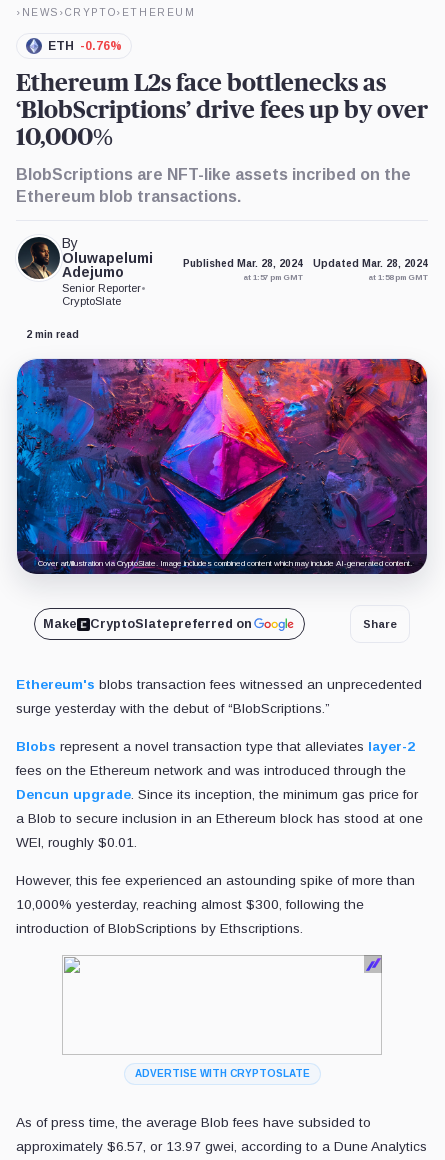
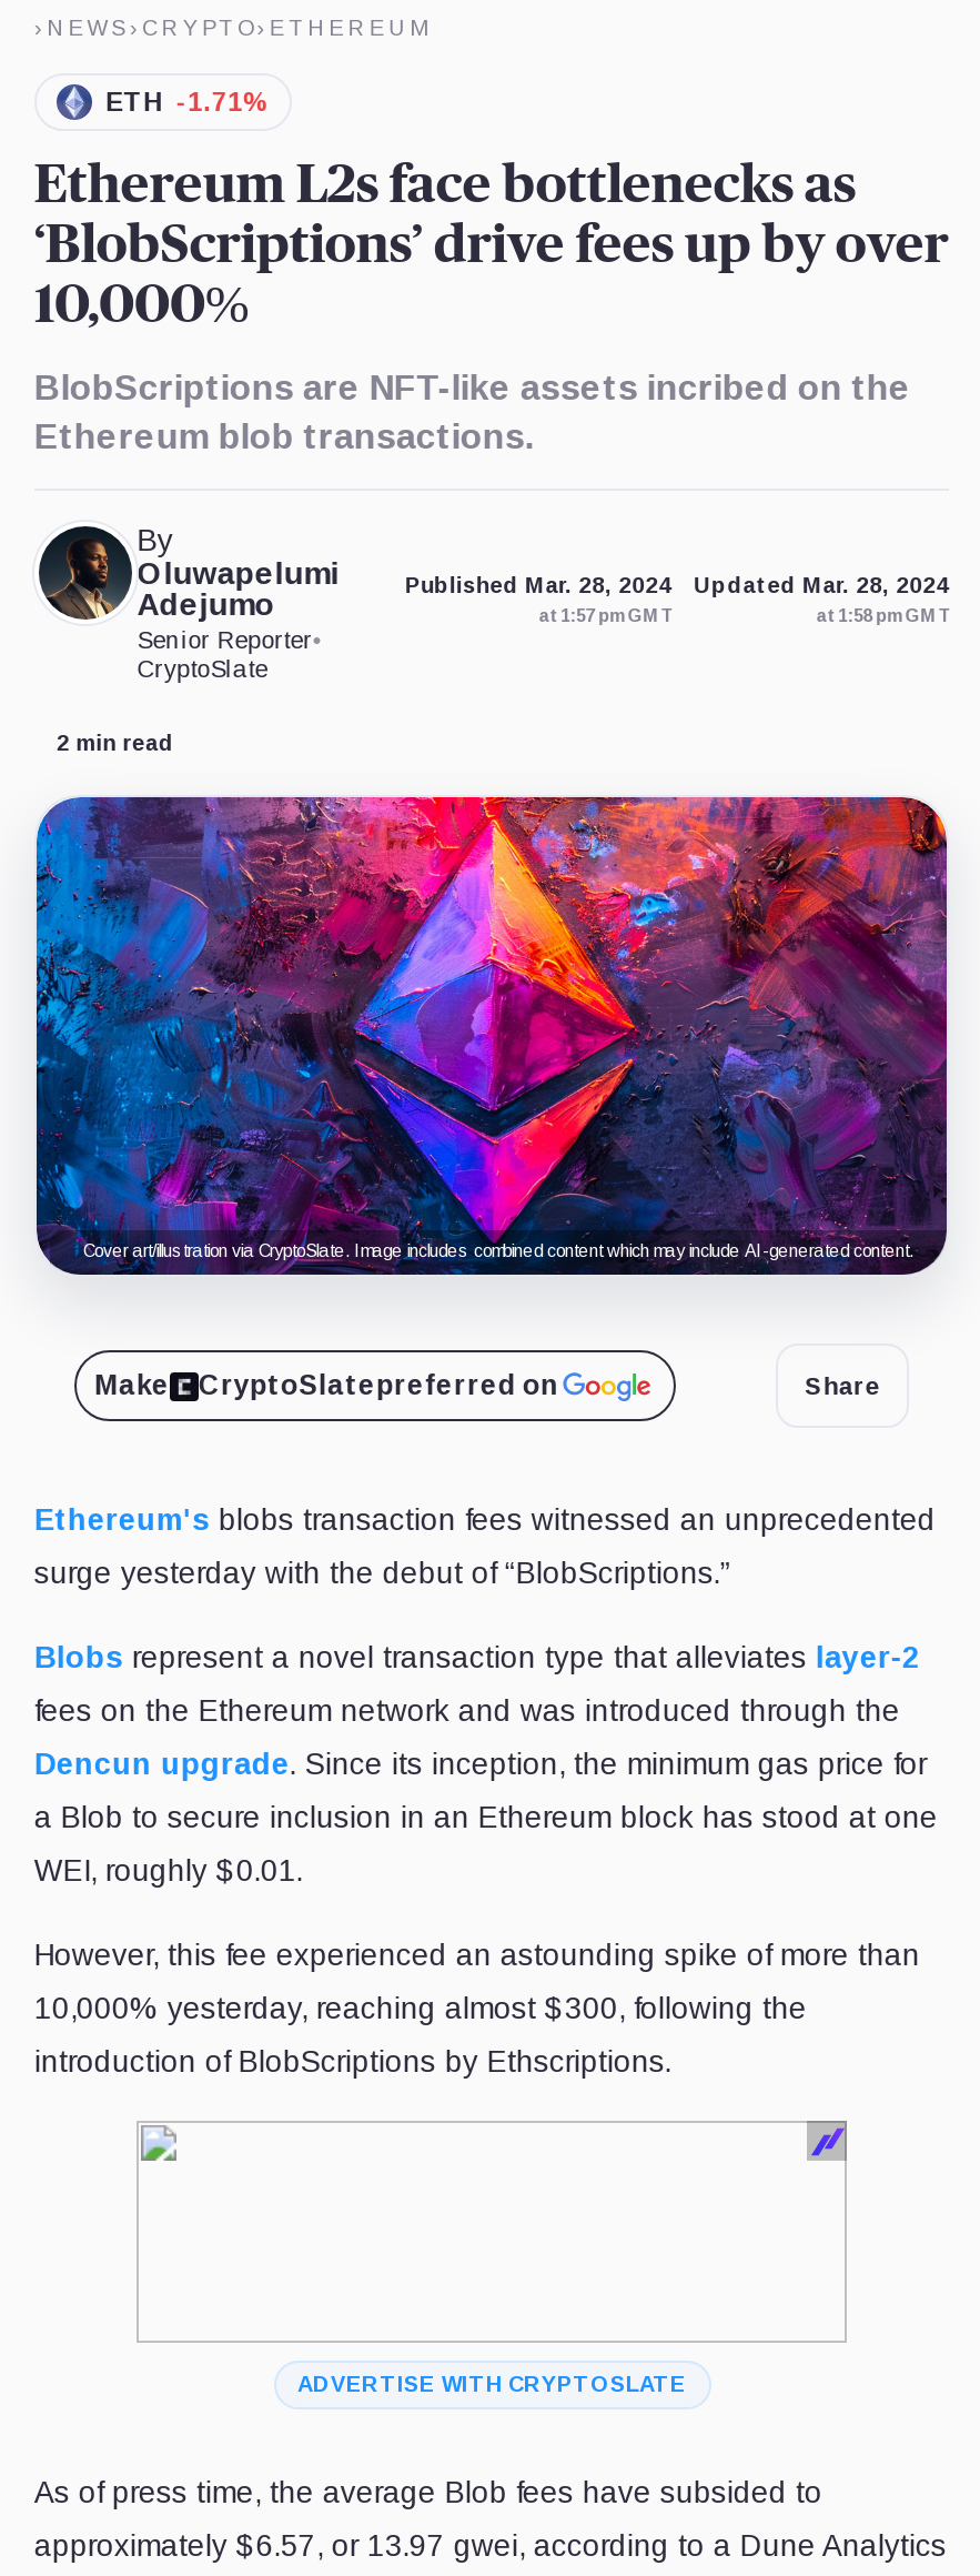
- ETH -0.76%
+ ETH -1.71%
